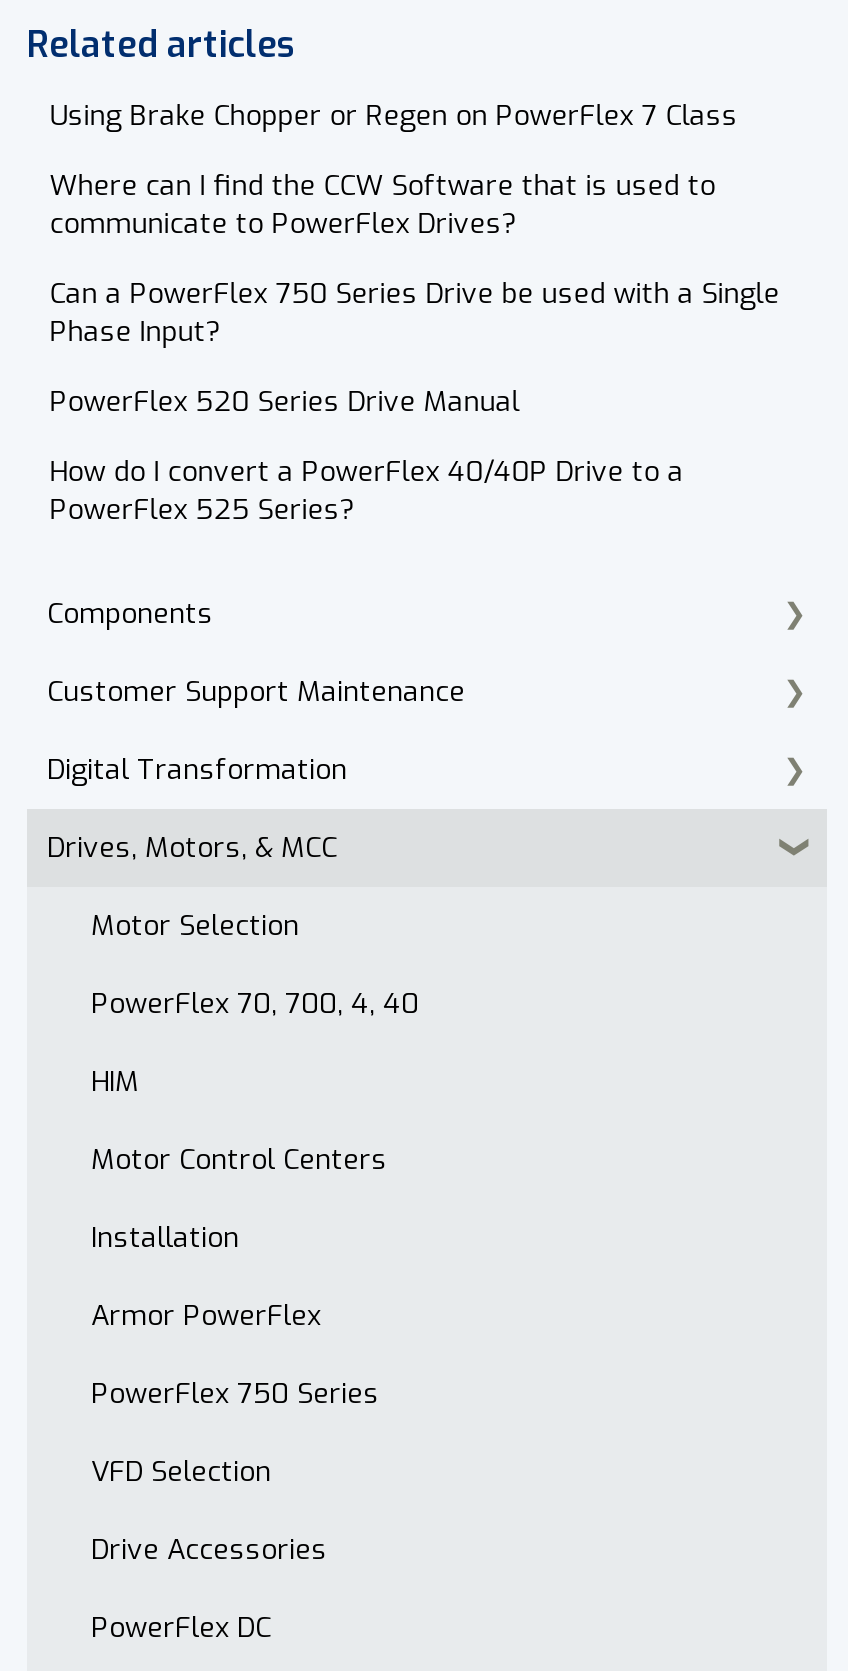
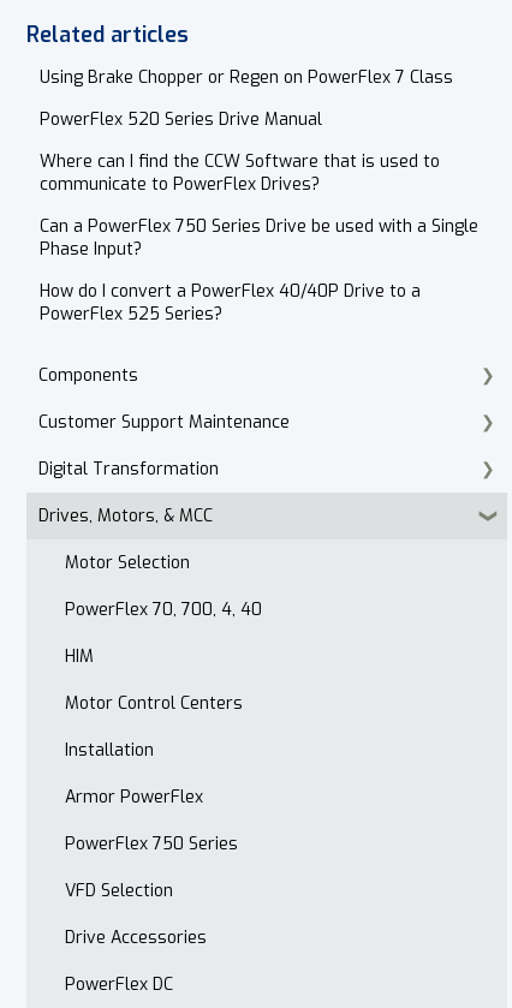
moved down: Where can I find the CCW Software that is used to | communicate to PowerFlex Drives? | Can a PowerFlex 750 Series Drive be used with a Single | Phase Input?

moved up: PowerFlex 520 Series Drive Manual
